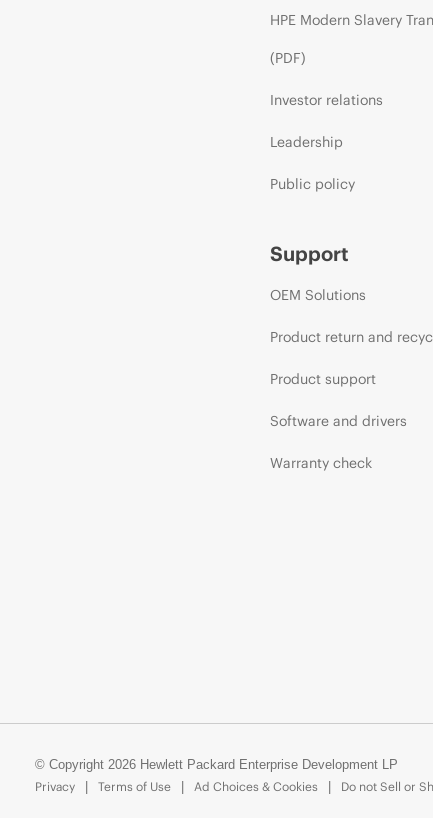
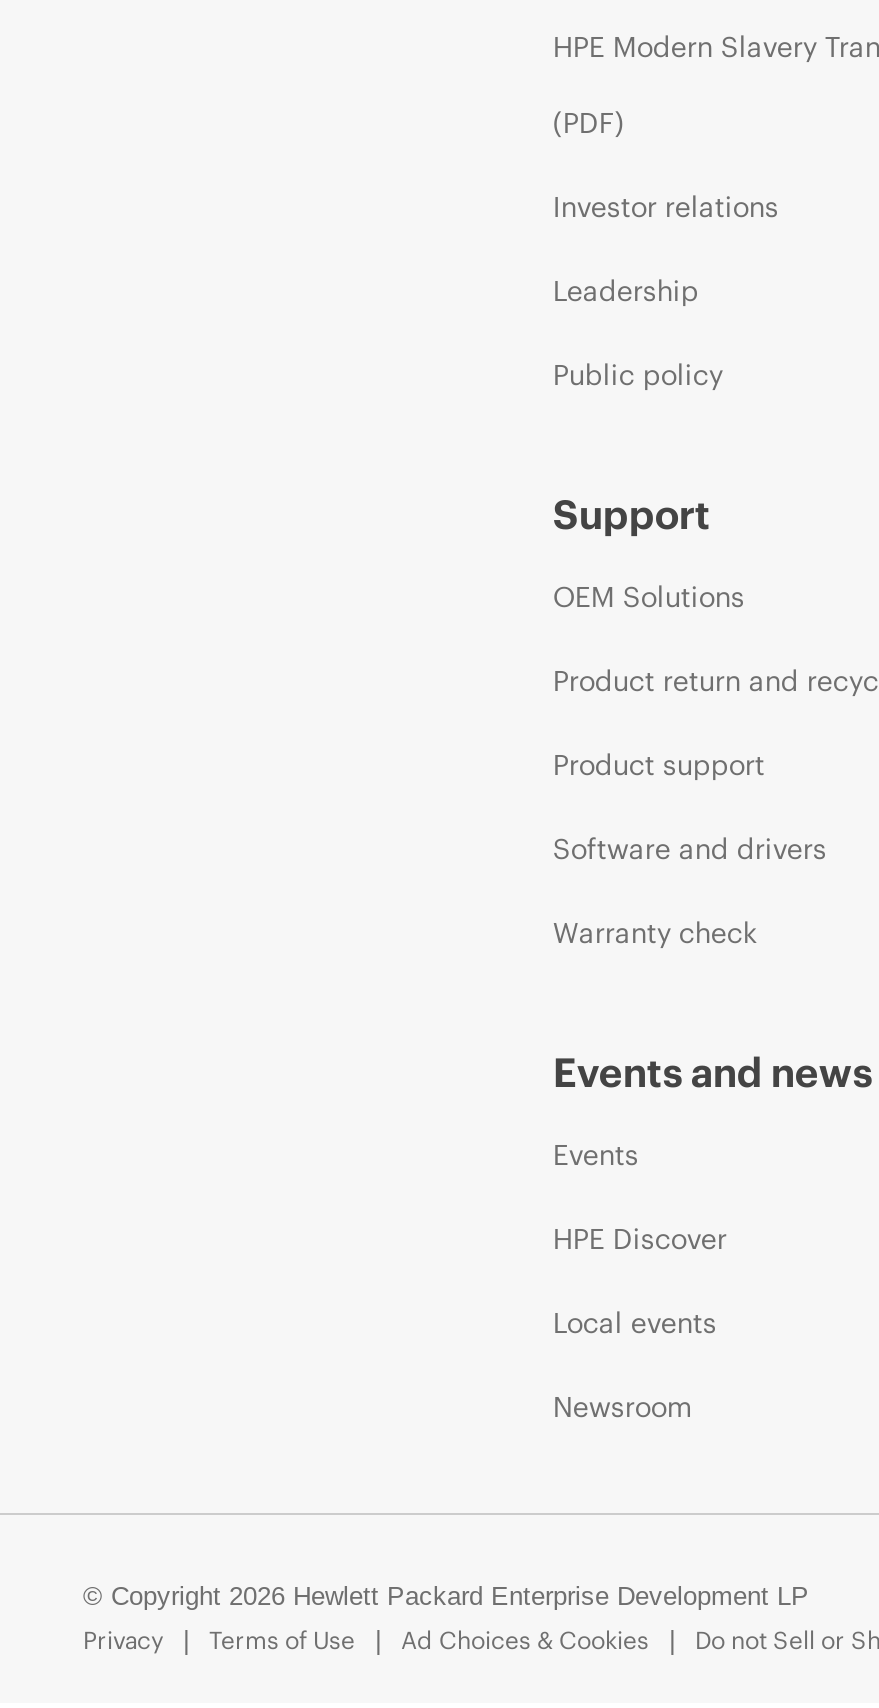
+ Events and news
+ Events
+ HPE Discover
+ Local events
+ Newsroom
